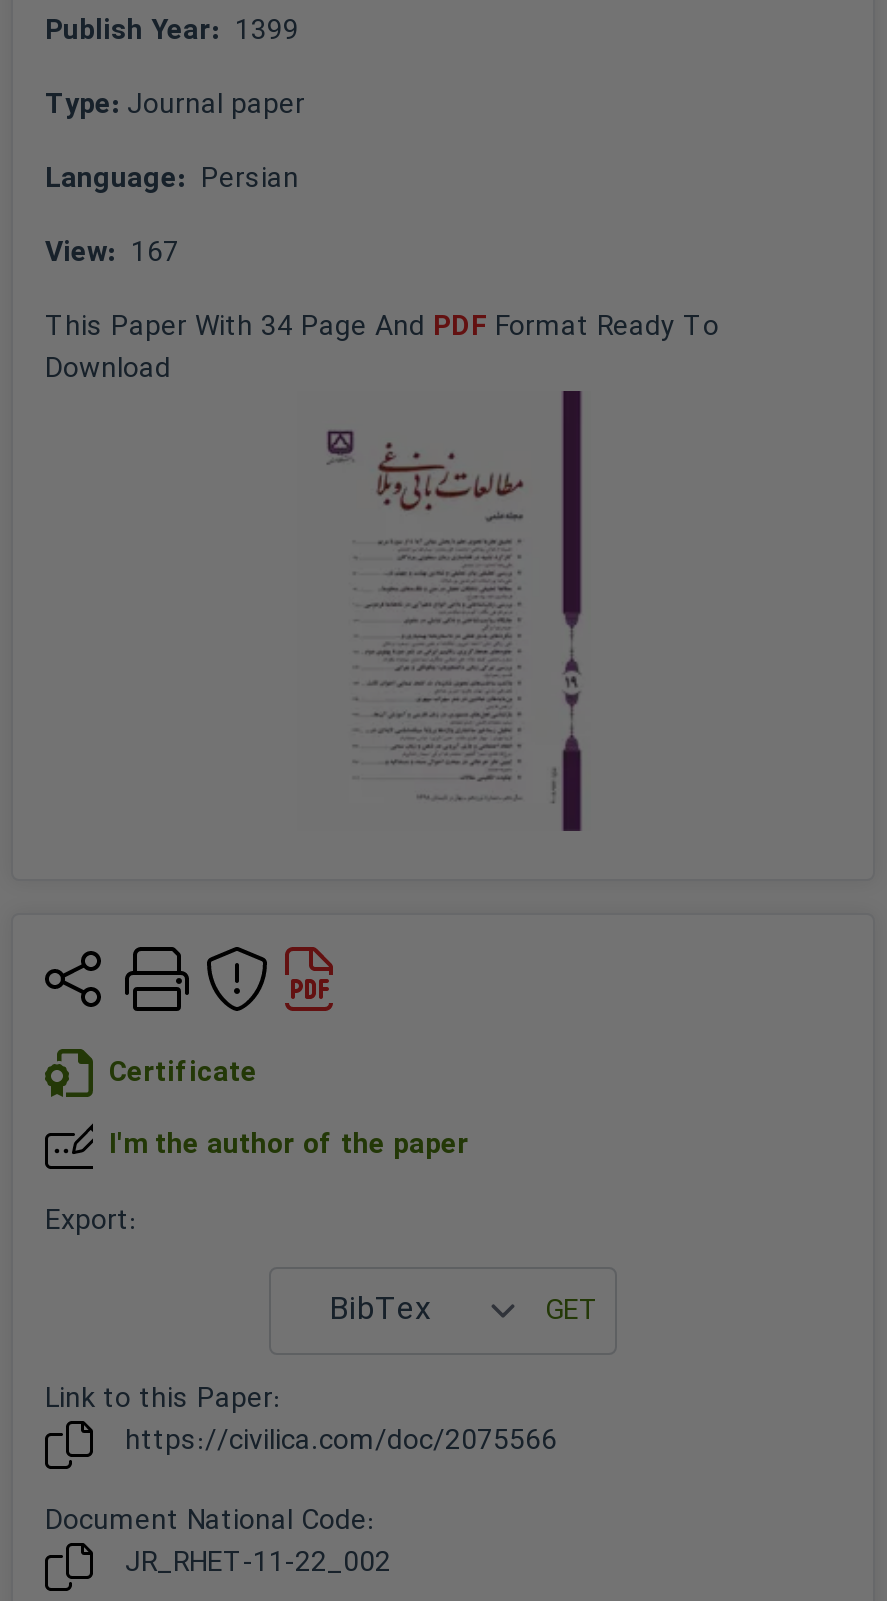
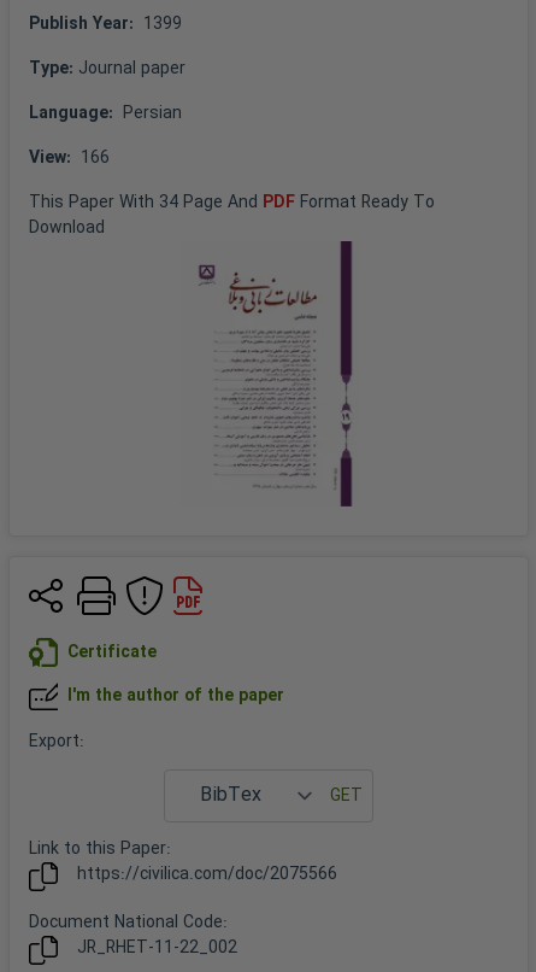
- View: 167
+ View: 166
